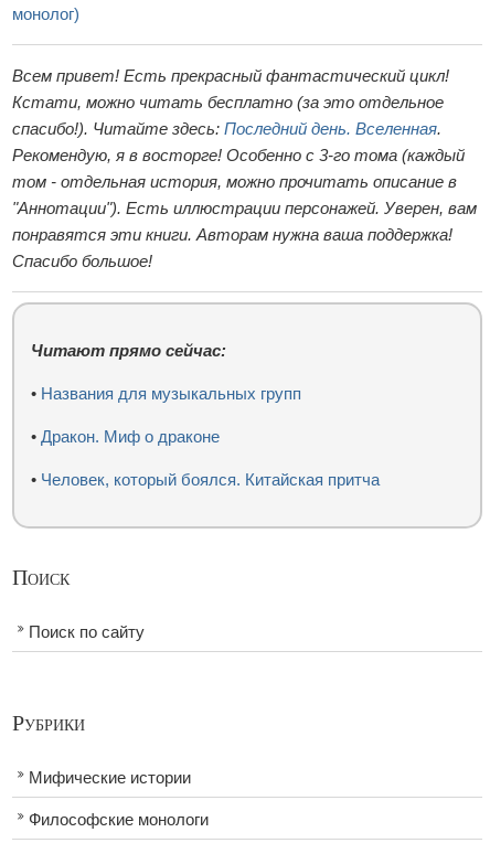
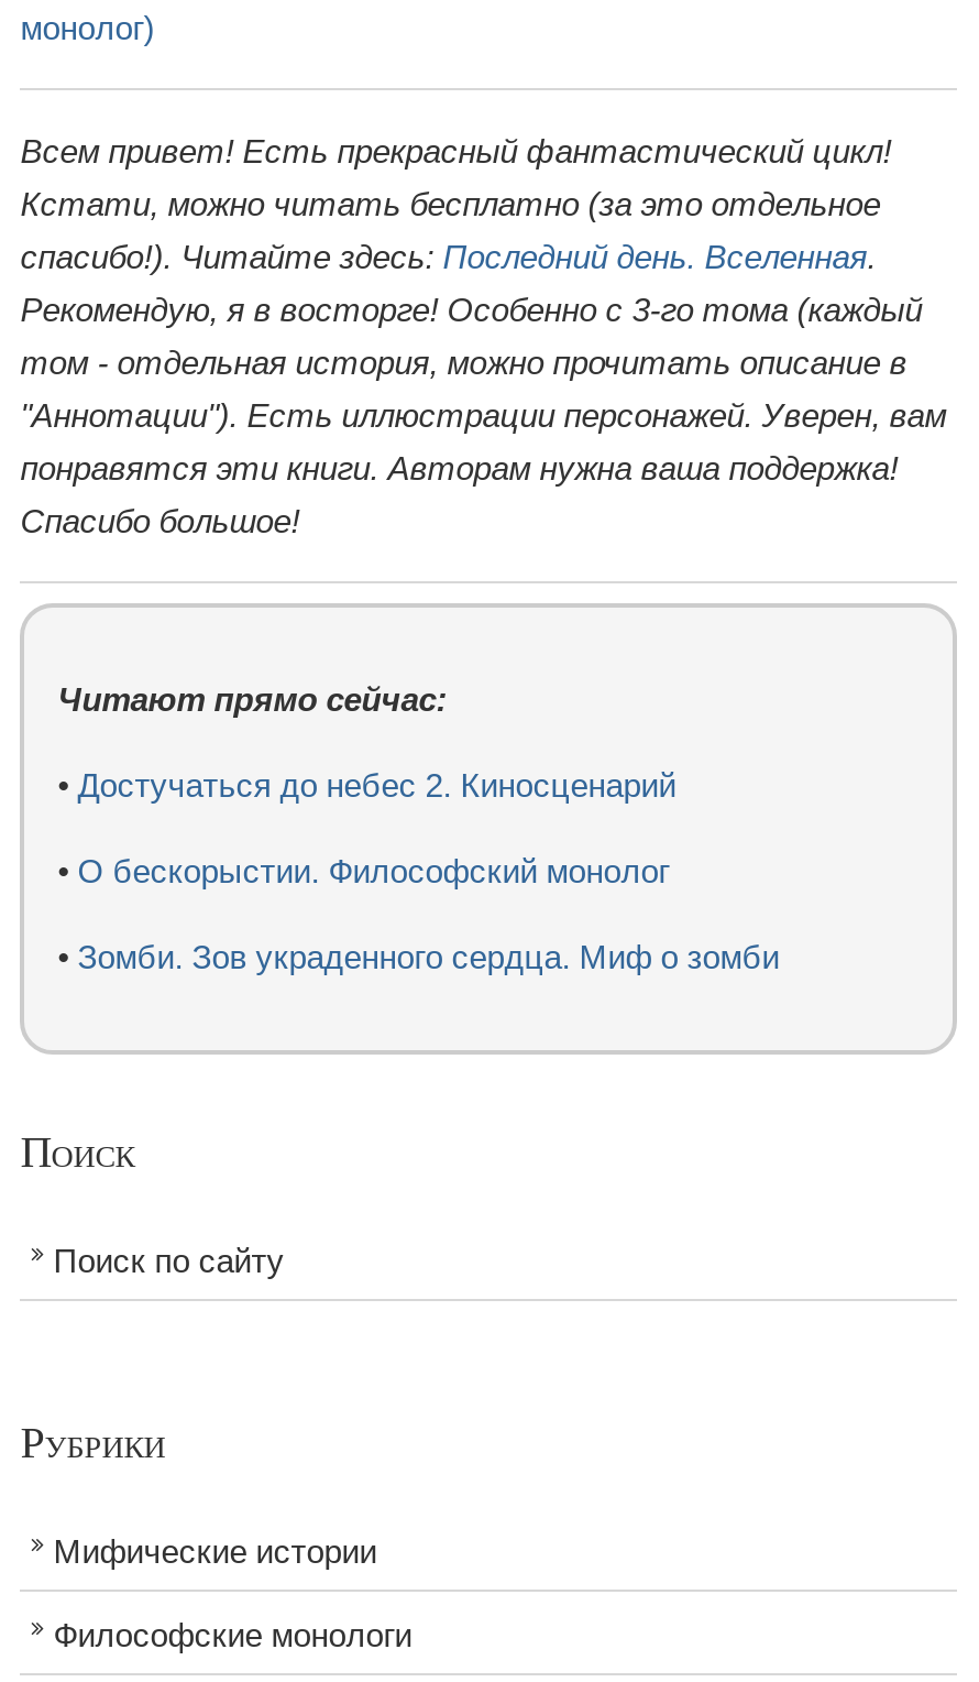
- • Названия для музыкальных групп
+ • Достучаться до небес 2. Киносценарий

- • Дракон. Миф о драконе
+ • О бескорыстии. Философский монолог

- • Человек, который боялся. Китайская притча
+ • Зомби. Зов украденного сердца. Миф о зомби
